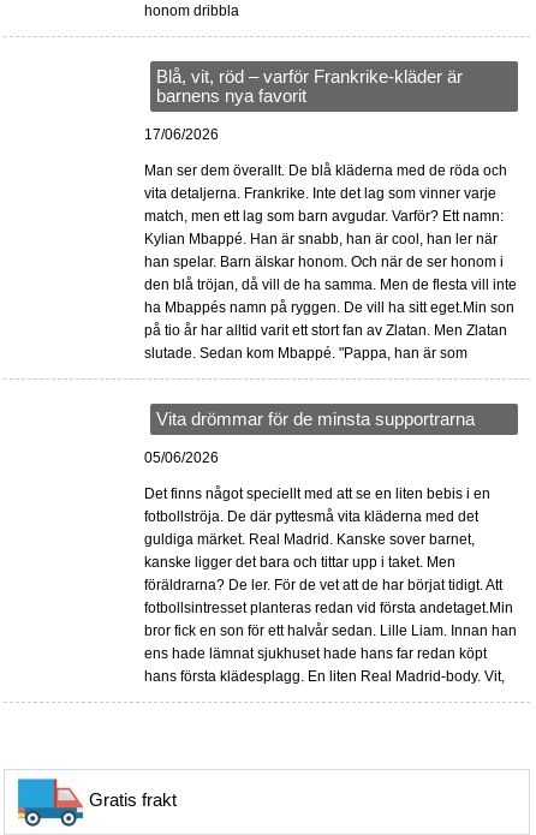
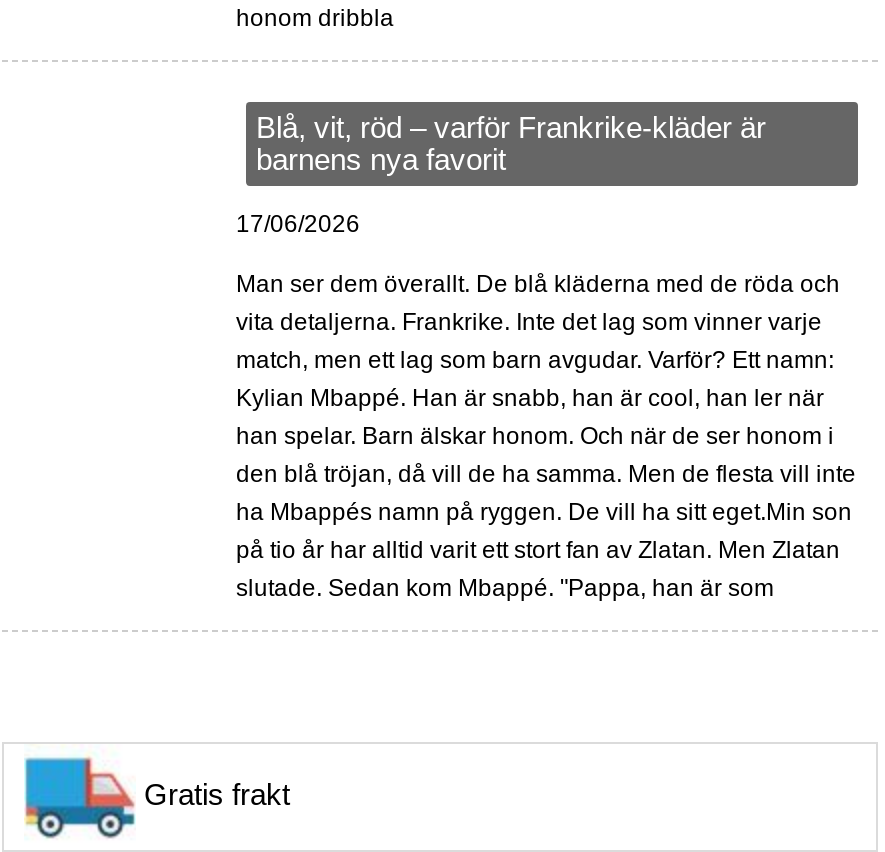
- Vita drömmar för de minsta supportrarna
- 05/06/2026
- Det finns något speciellt med att se en liten bebis i en
- fotbollströja. De där pyttesmå vita kläderna med det
- guldiga märket. Real Madrid. Kanske sover barnet,
- kanske ligger det bara och tittar upp i taket. Men
- föräldrarna? De ler. För de vet att de har börjat tidigt. Att
- fotbollsintresset planteras redan vid första andetaget.Min
- bror fick en son för ett halvår sedan. Lille Liam. Innan han
- ens hade lämnat sjukhuset hade hans far redan köpt
- hans första klädesplagg. En liten Real Madrid-body. Vit,
